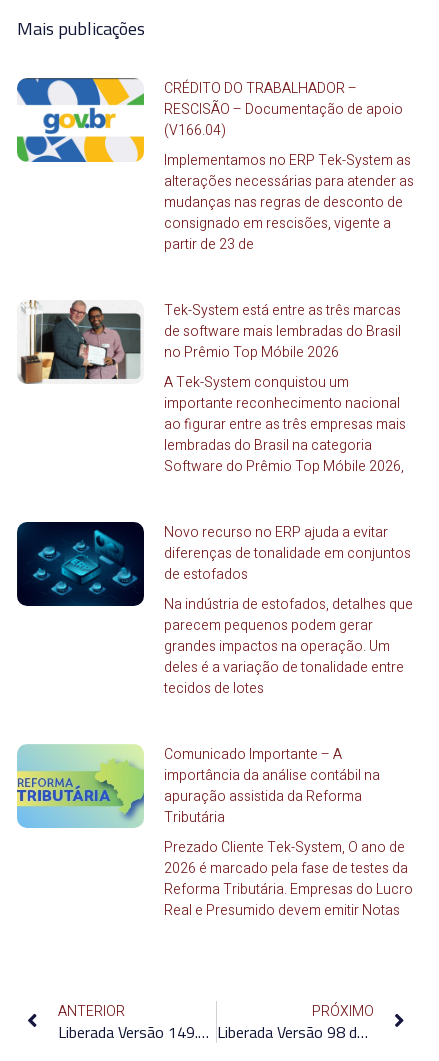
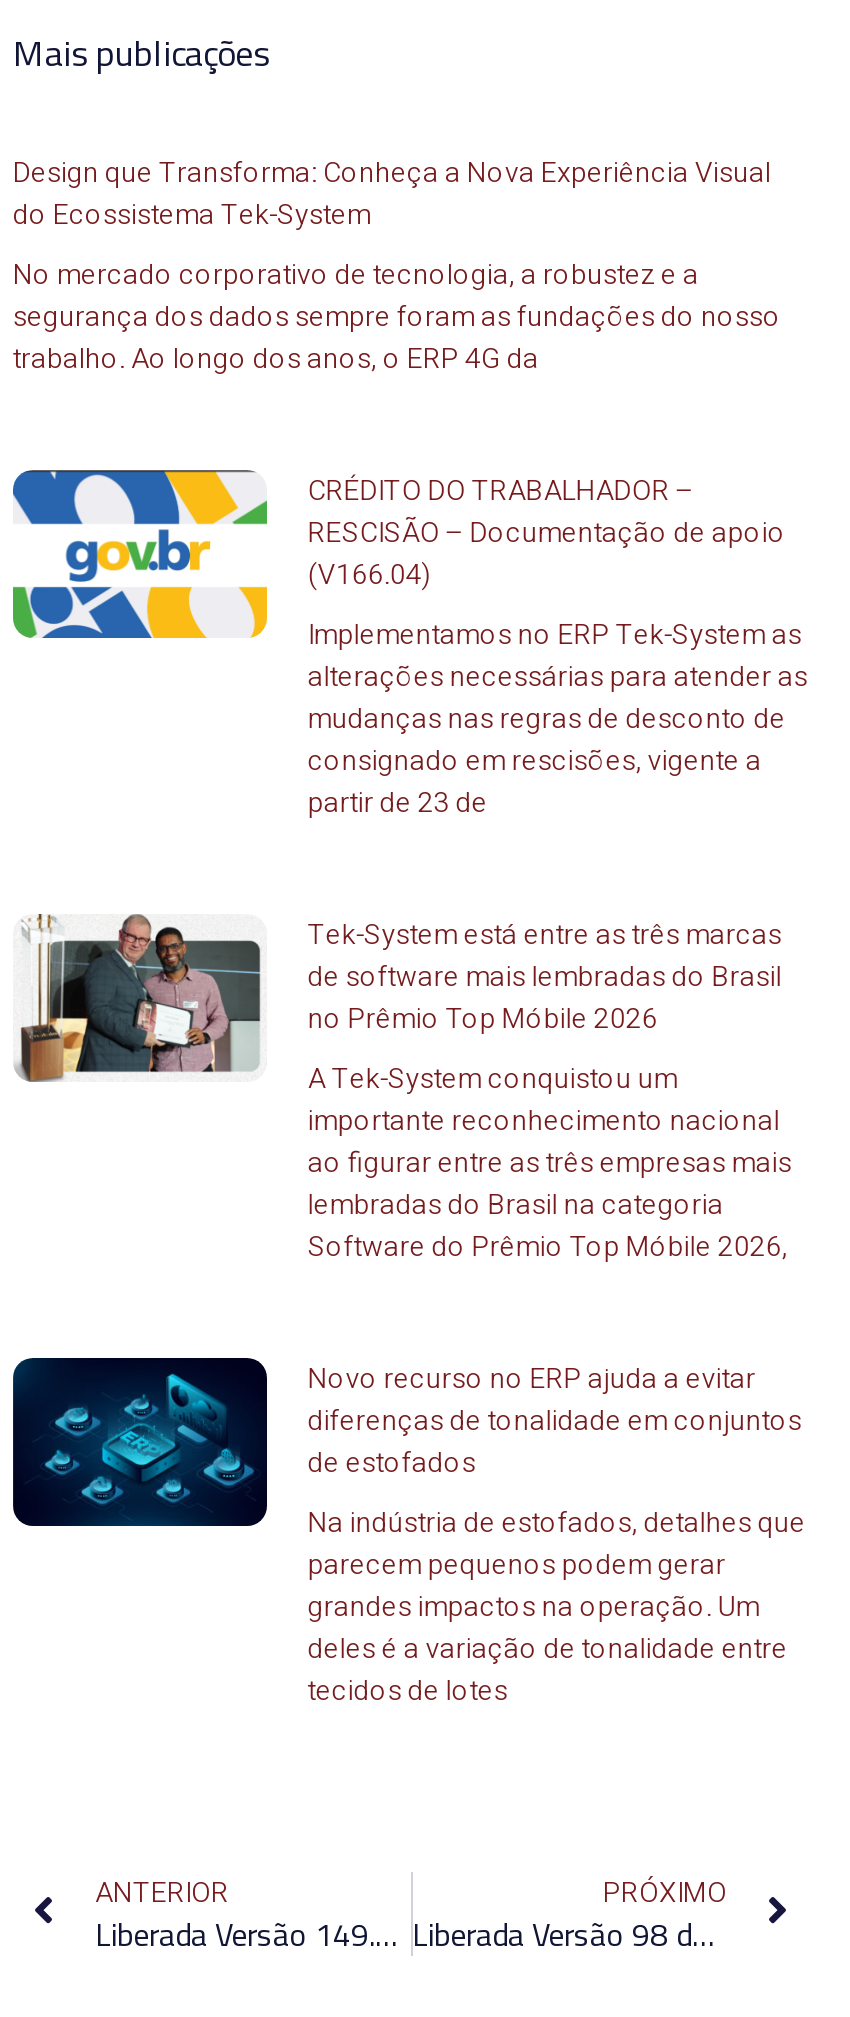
+ Design que Transforma: Conheça a Nova Experiência Visual
+ do Ecossistema Tek-System
+ No mercado corporativo de tecnologia, a robustez e a
+ segurança dos dados sempre foram as fundações do nosso
+ trabalho. Ao longo dos anos, o ERP 4G da

moved down: [image] | CRÉDITO DO TRABALHADOR – | RESCISÃO – Documentação de apoio | ... | deles é a variação de tonalidade entre | tecidos de lotes

- [image]
- Comunicado Importante – A
- importância da análise contábil na
- apuração assistida da Reforma
- Tributária
- Prezado Cliente Tek-System, O ano de
- 2026 é marcado pela fase de testes da
- Reforma Tributária. Empresas do Lucro
- Real e Presumido devem emitir Notas
